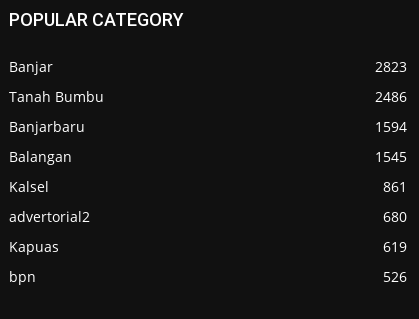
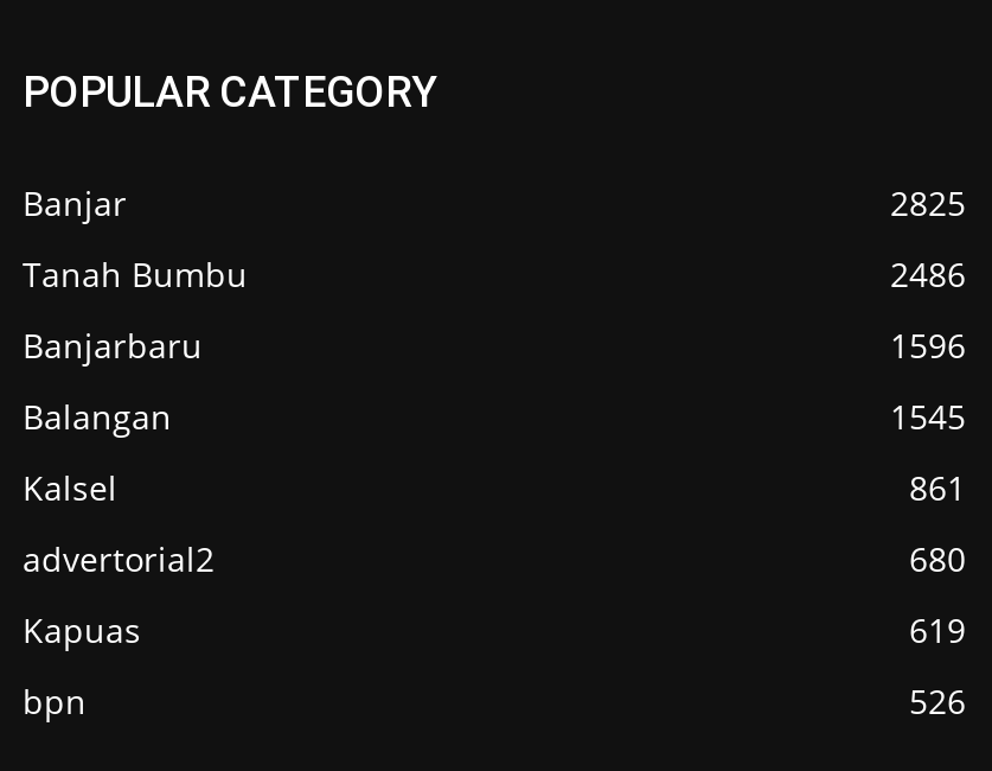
- 2823
+ 2825

- 1594
+ 1596
